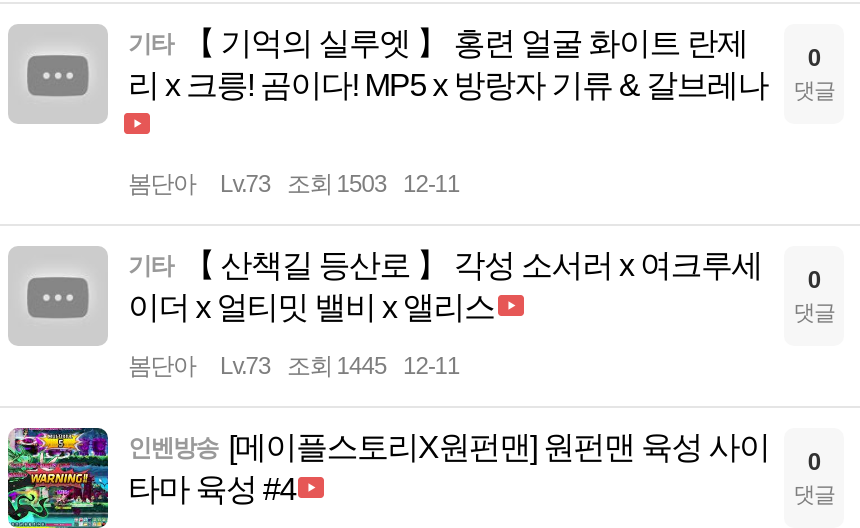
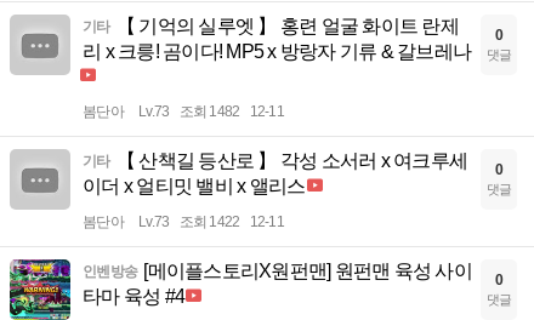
- 봄단아 Lv.73 조회 1503 12-11
+ 봄단아 Lv.73 조회 1482 12-11

- 봄단아 Lv.73 조회 1445 12-11
+ 봄단아 Lv.73 조회 1422 12-11
